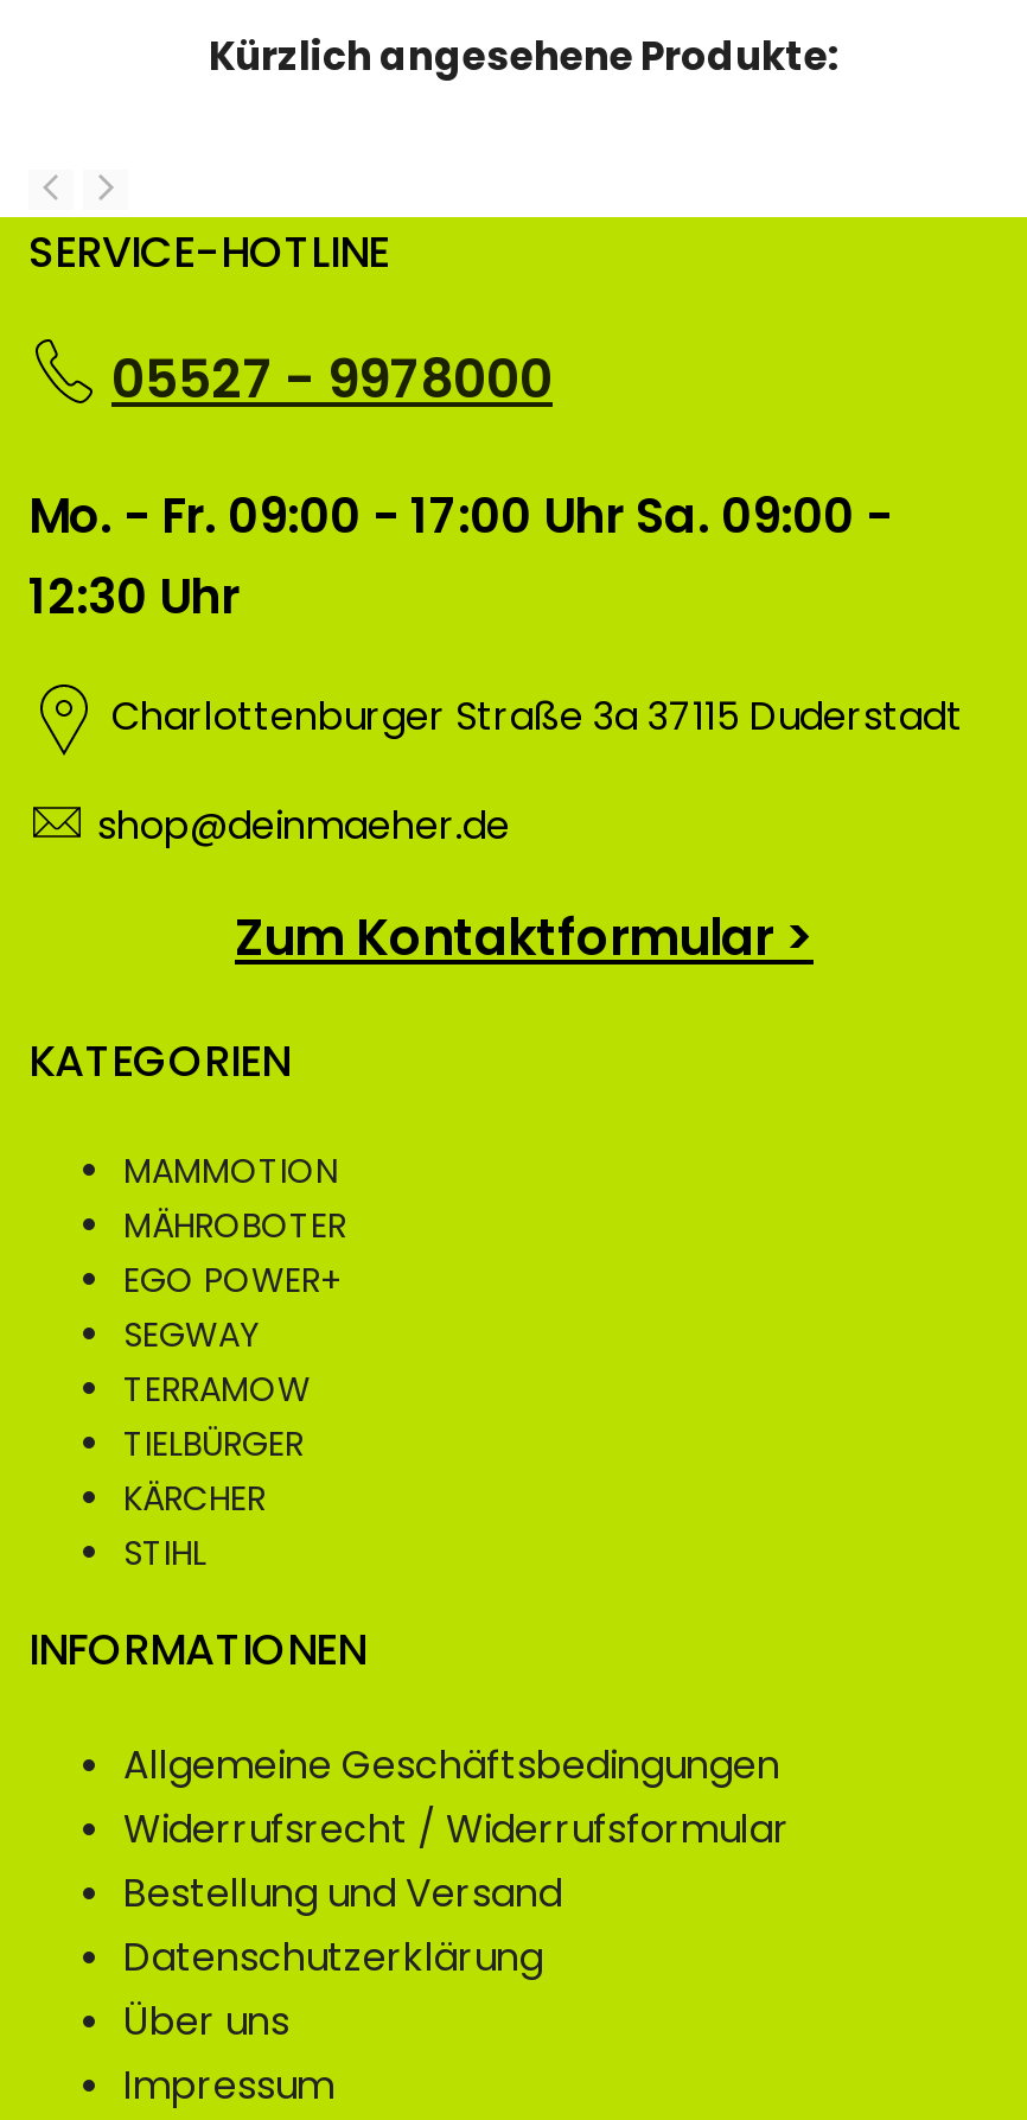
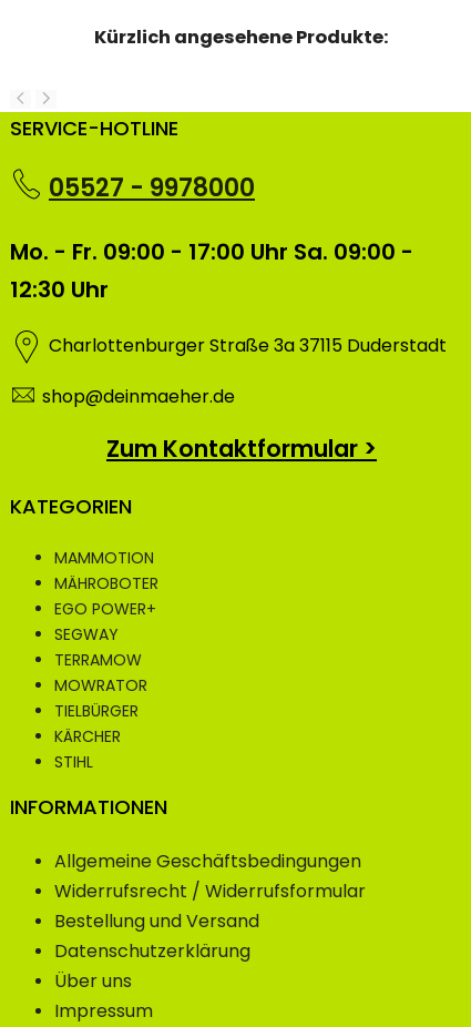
+ MOWRATOR
